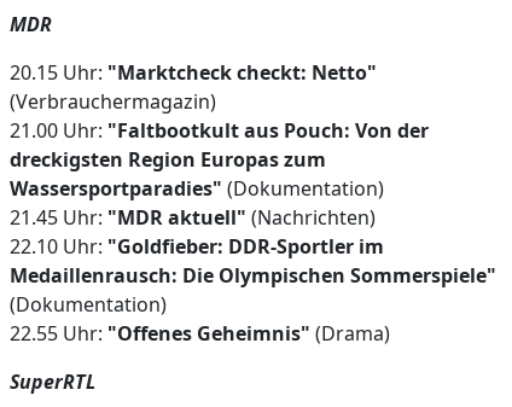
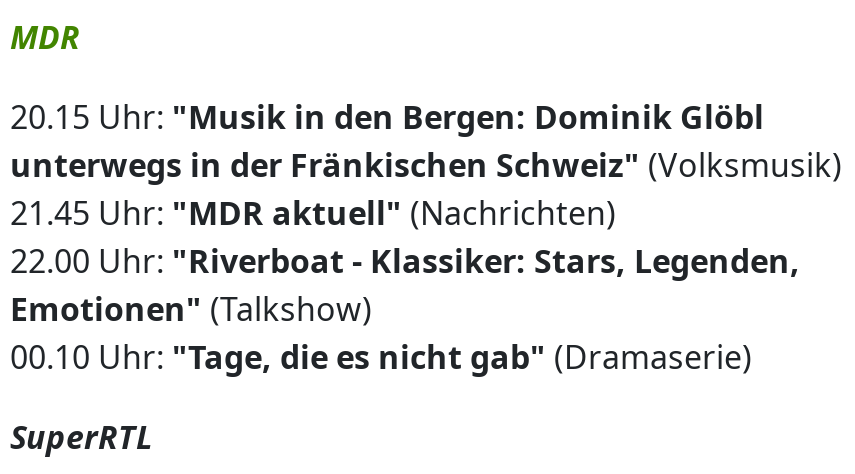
- 20.15 Uhr: "Marktcheck checkt: Netto"
- (Verbrauchermagazin)
- 21.00 Uhr: "Faltbootkult aus Pouch: Von der
- dreckigsten Region Europas zum
- Wassersportparadies" (Dokumentation)
+ 20.15 Uhr: "Musik in den Bergen: Dominik Glöbl
+ unterwegs in der Fränkischen Schweiz" (Volksmusik)

- 22.10 Uhr: "Goldfieber: DDR-Sportler im
- Medaillenrausch: Die Olympischen Sommerspiele"
- (Dokumentation)
- 22.55 Uhr: "Offenes Geheimnis" (Drama)
+ 22.00 Uhr: "Riverboat - Klassiker: Stars, Legenden,
+ Emotionen" (Talkshow)
+ 00.10 Uhr: "Tage, die es nicht gab" (Dramaserie)
